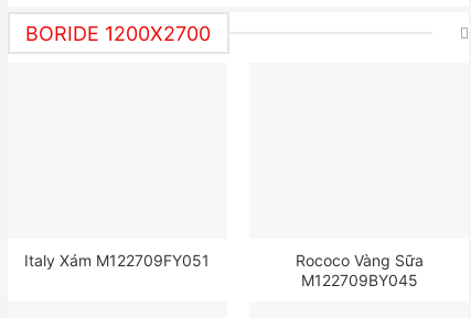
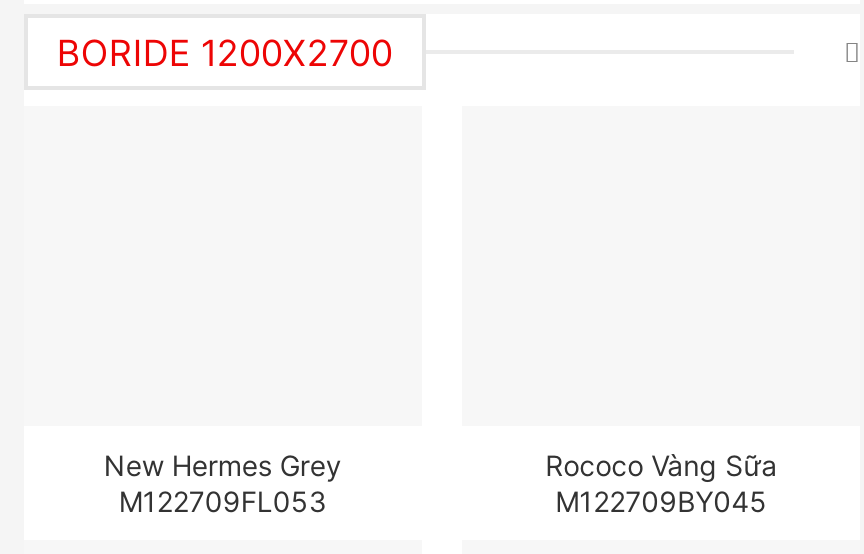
- Italy Xám M122709FY051
+ New Hermes Grey
+ M122709FL053
